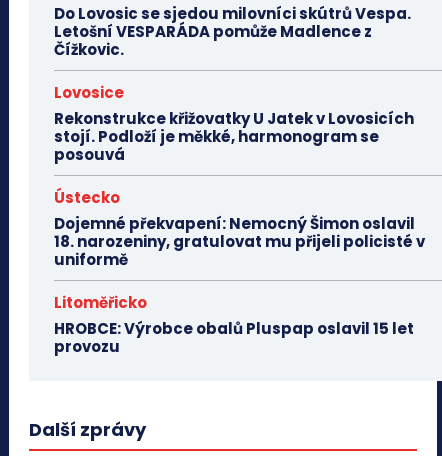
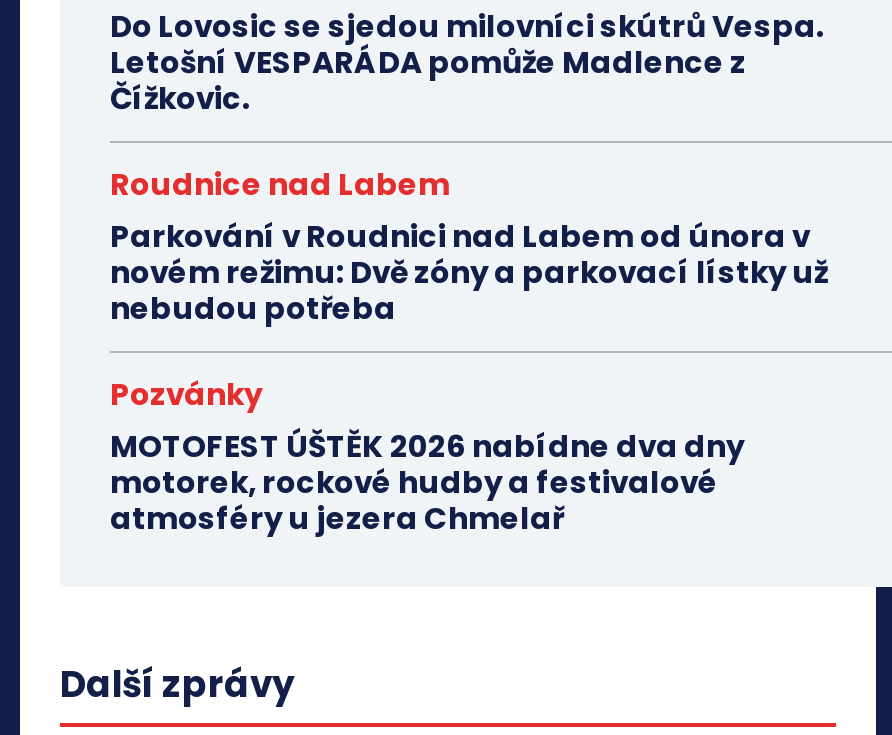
- Lovosice
- Rekonstrukce křižovatky U Jatek v Lovosicích
- stojí. Podloží je měkké, harmonogram se
- posouvá
- Ústecko
- Dojemné překvapení: Nemocný Šimon oslavil
- 18. narozeniny, gratulovat mu přijeli policisté v
- uniformě
- Litoměřicko
- HROBCE: Výrobce obalů Pluspap oslavil 15 let
- provozu
+ Roudnice nad Labem
+ Parkování v Roudnici nad Labem od února v
+ novém režimu: Dvě zóny a parkovací lístky už
+ nebudou potřeba
+ Pozvánky
+ MOTOFEST ÚŠTĚK 2026 nabídne dva dny
+ motorek, rockové hudby a festivalové
+ atmosféry u jezera Chmelař
